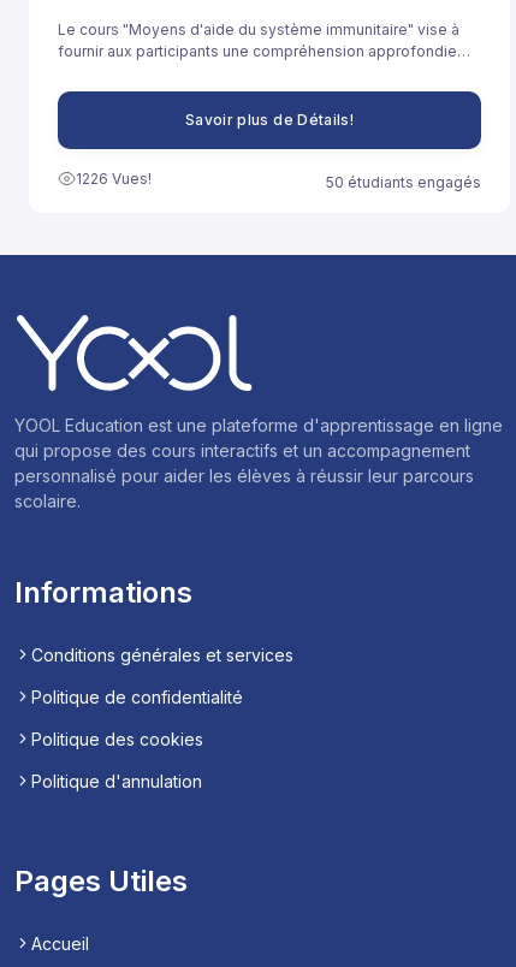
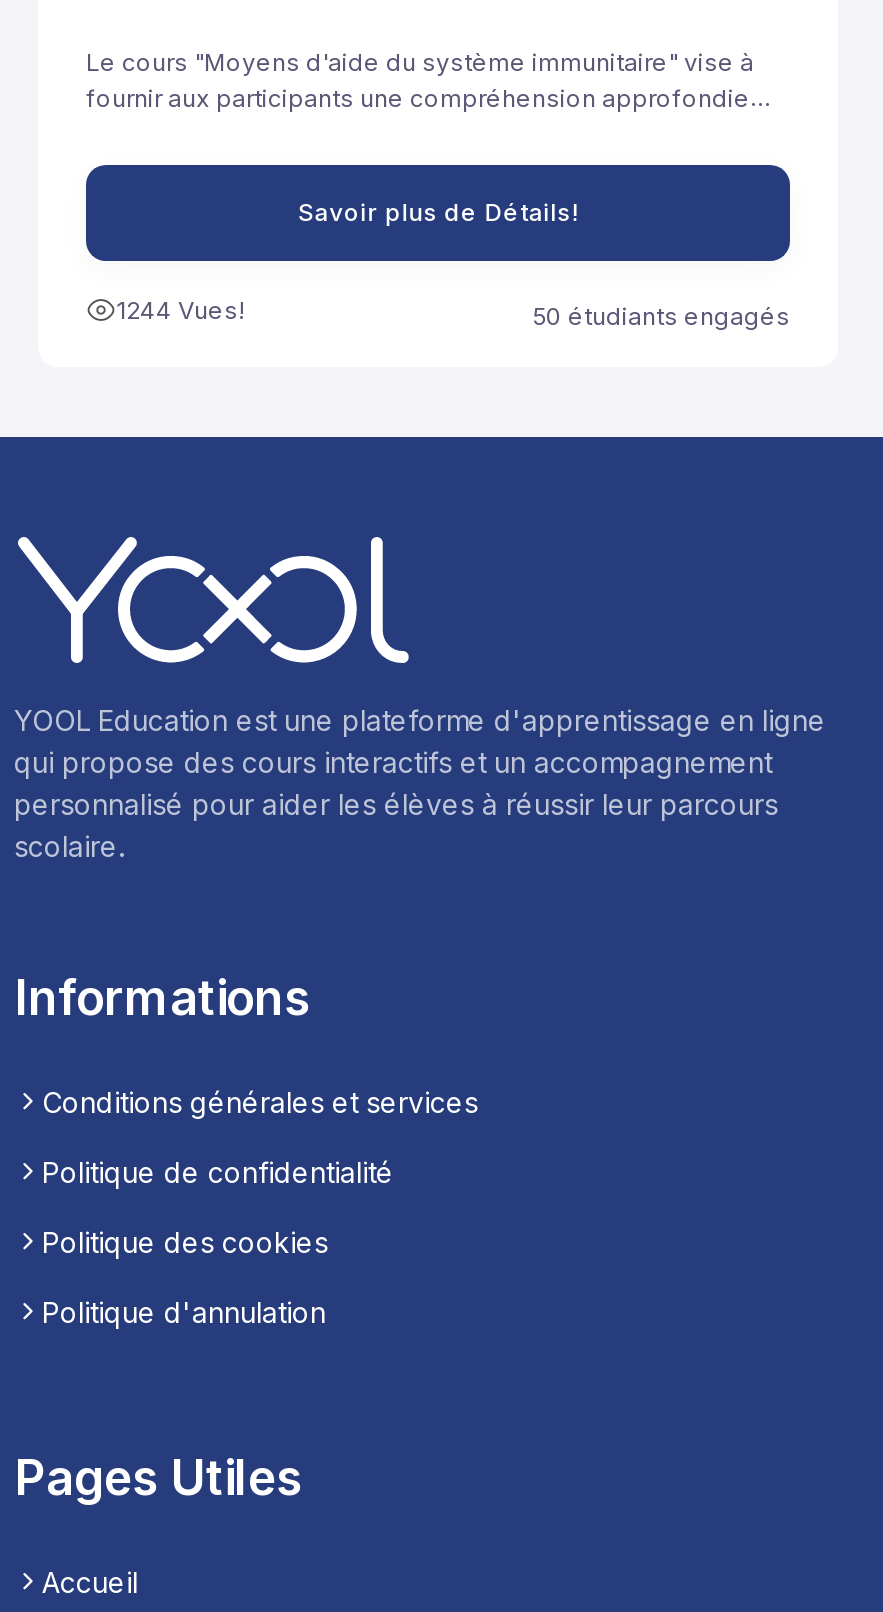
- 1226 Vues!
+ 1244 Vues!
